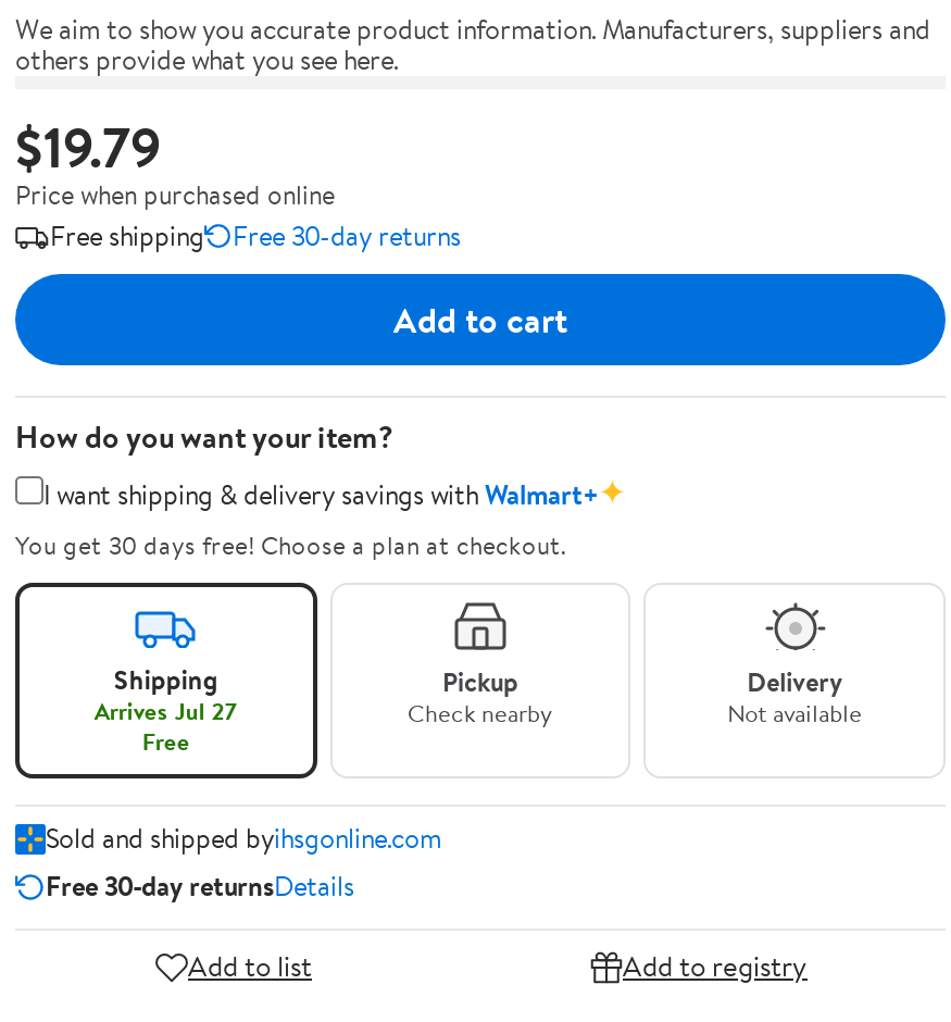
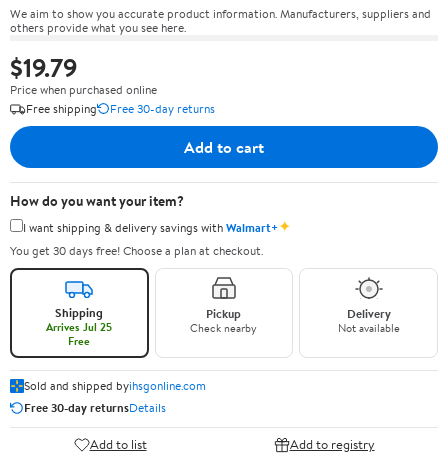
- Arrives Jul 27
+ Arrives Jul 25
